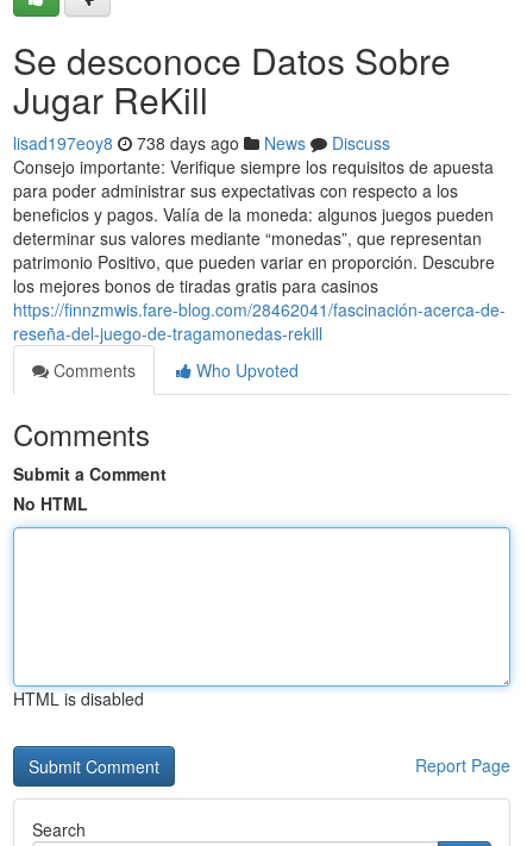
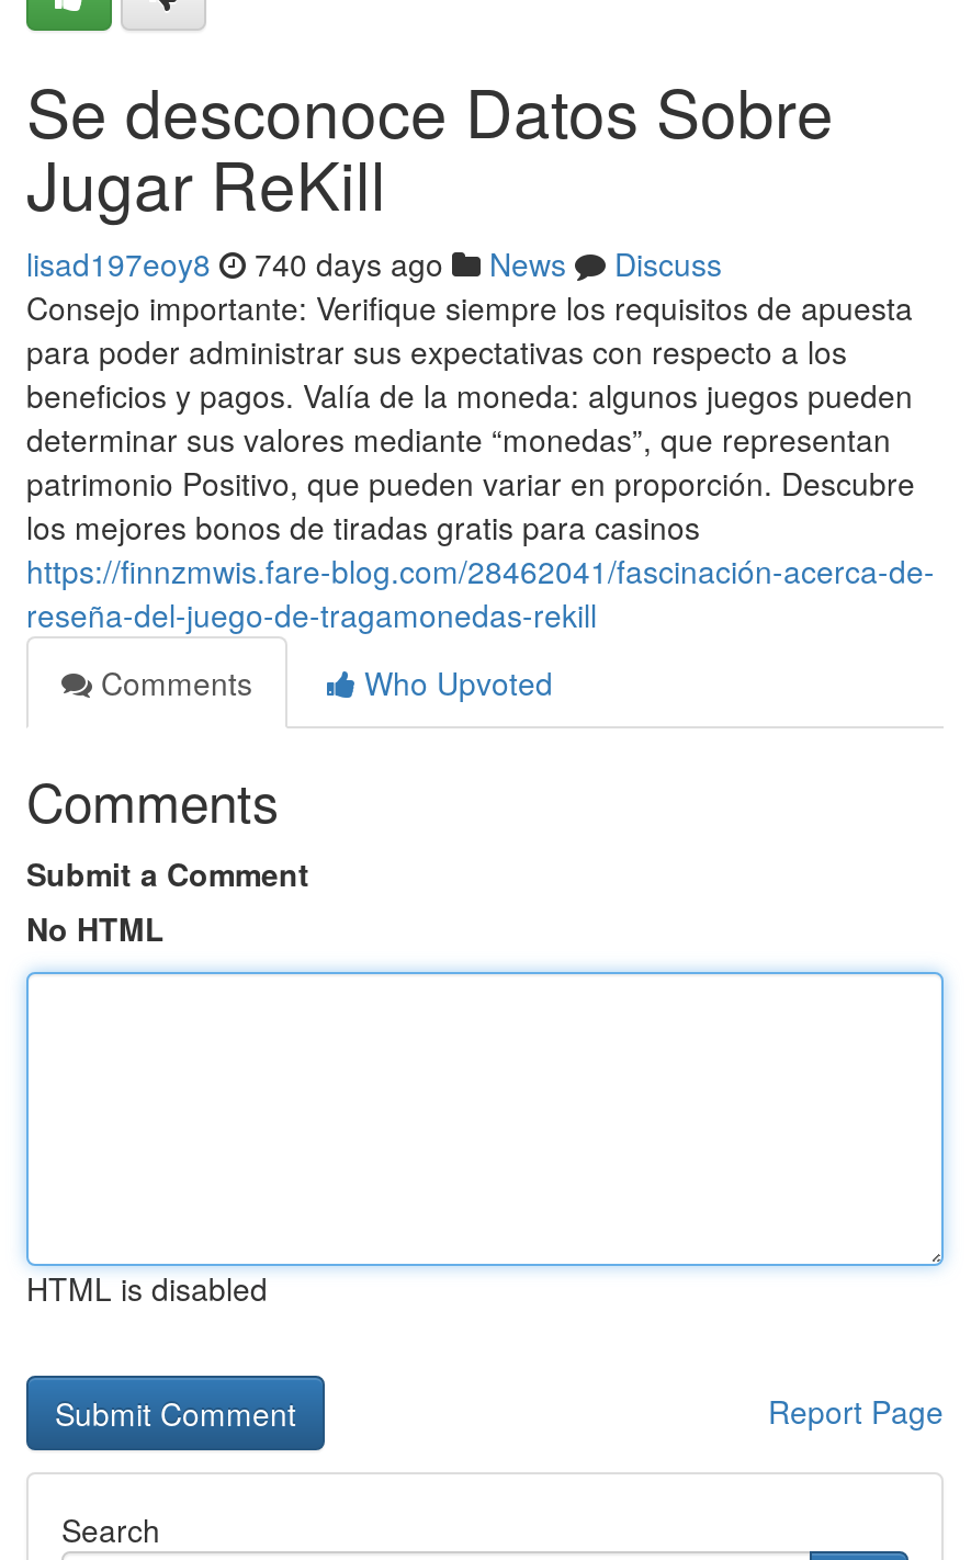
- lisad197eoy8 738 days ago News Discuss
+ lisad197eoy8 740 days ago News Discuss
